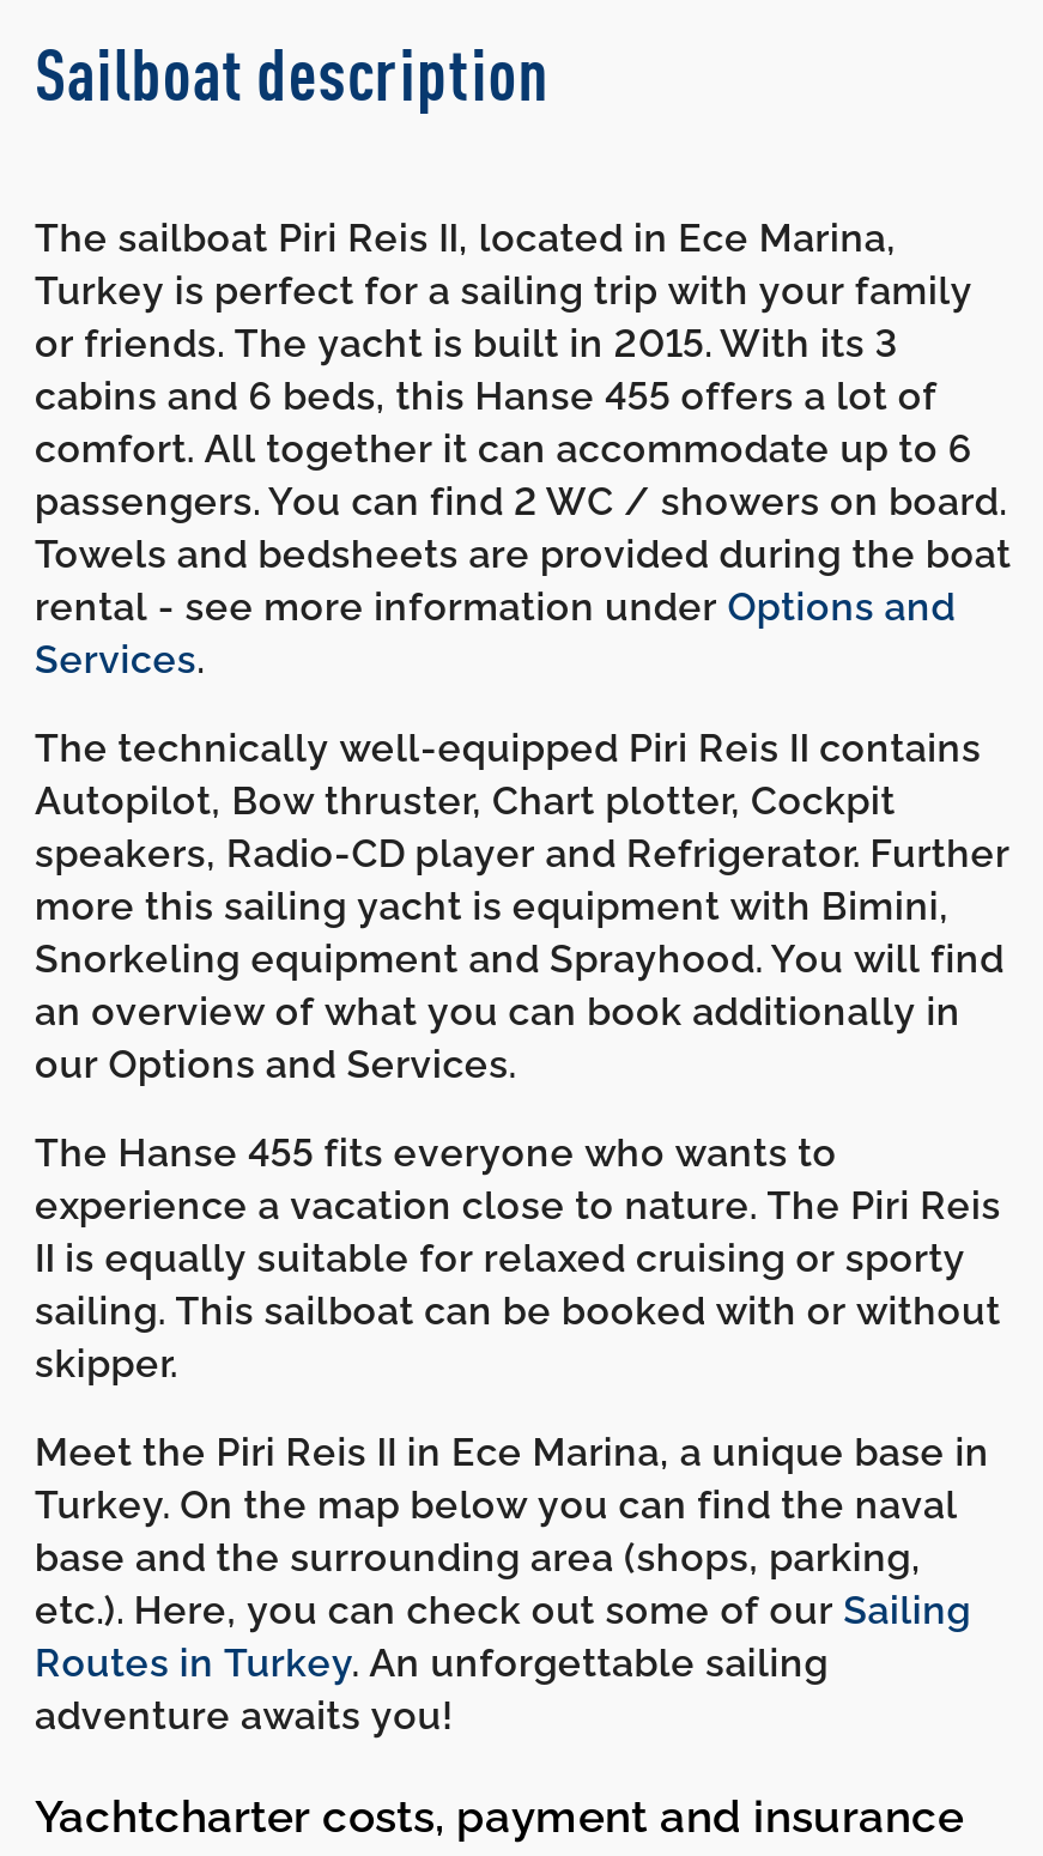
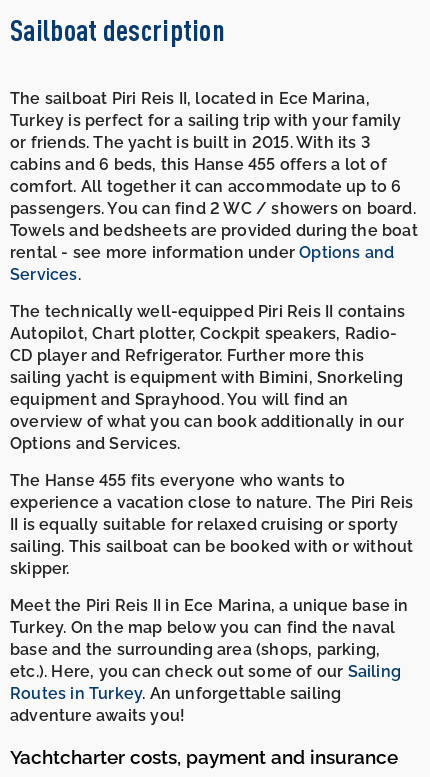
- Autopilot, Bow thruster, Chart plotter, Cockpit
- speakers, Radio-CD player and Refrigerator. Further
- more this sailing yacht is equipment with Bimini,
- Snorkeling equipment and Sprayhood. You will find
- an overview of what you can book additionally in
- our Options and Services.
+ Autopilot, Chart plotter, Cockpit speakers, Radio-
+ CD player and Refrigerator. Further more this
+ sailing yacht is equipment with Bimini, Snorkeling
+ equipment and Sprayhood. You will find an
+ overview of what you can book additionally in our
+ Options and Services.
